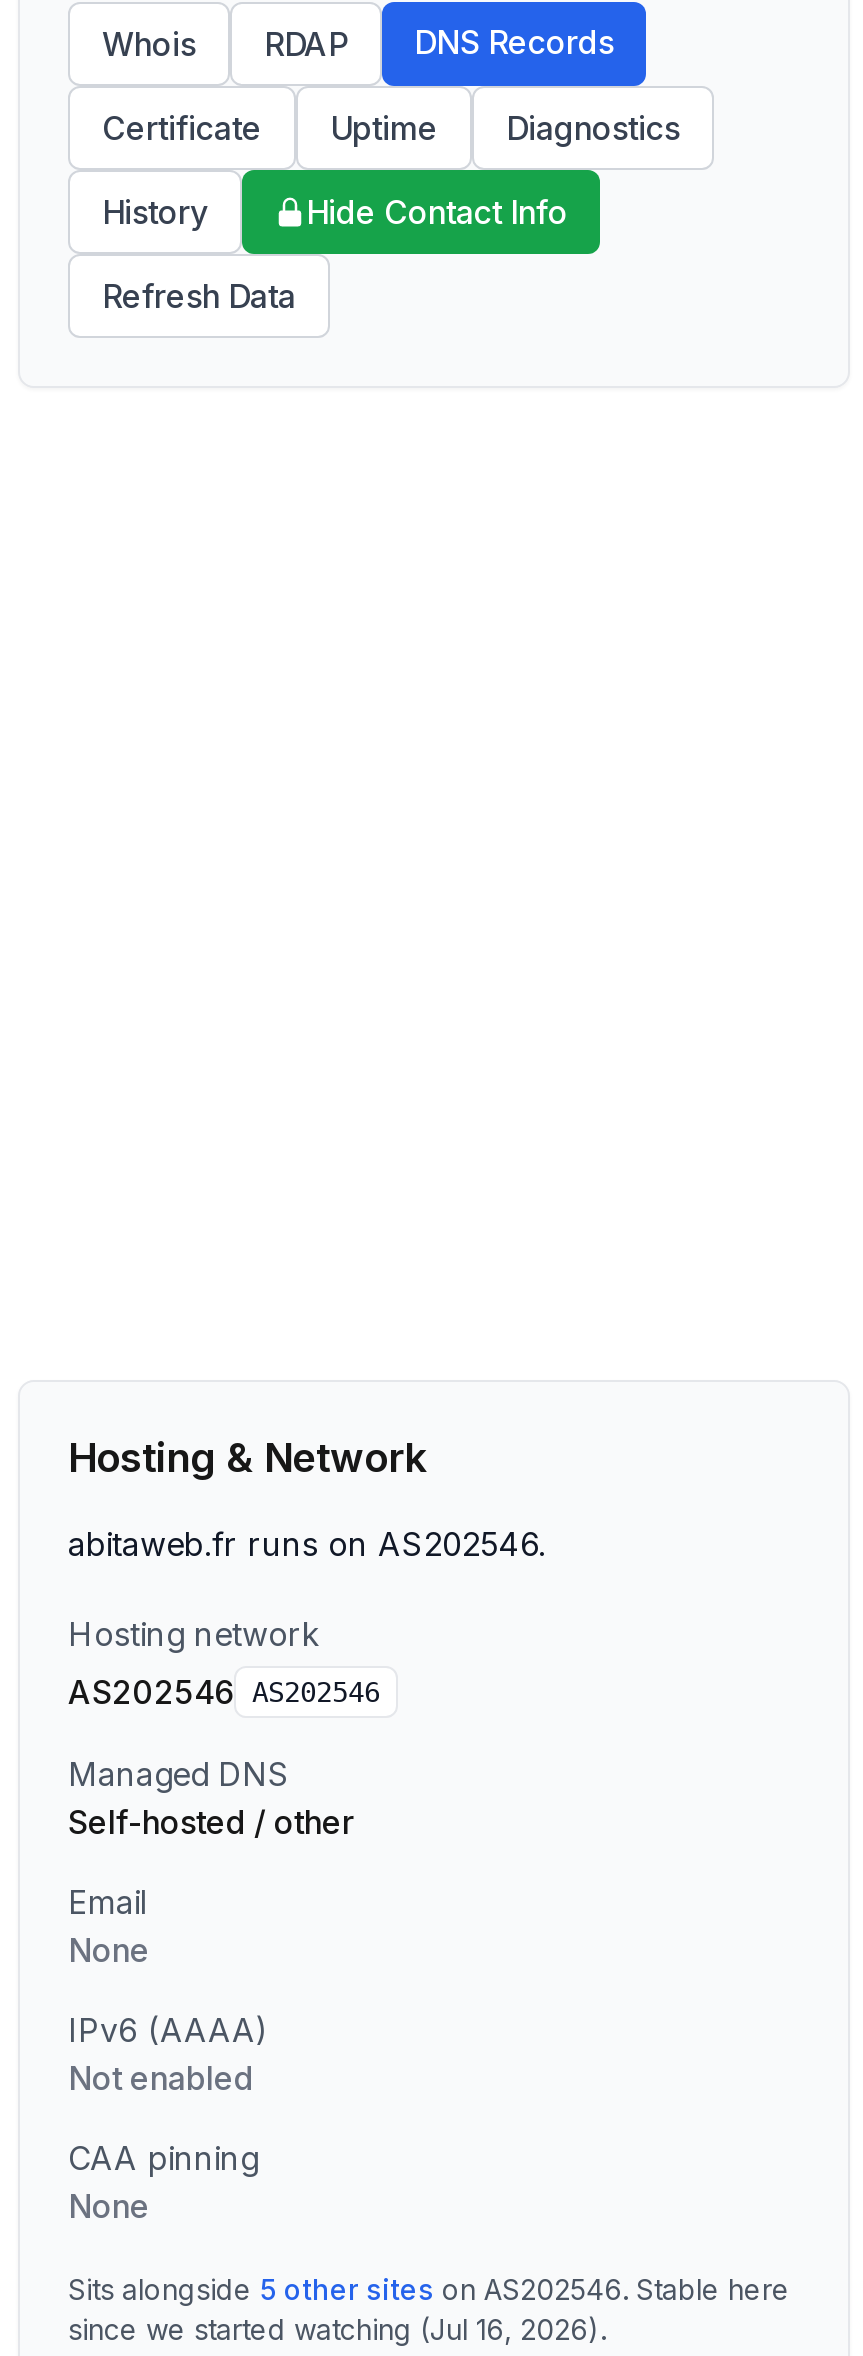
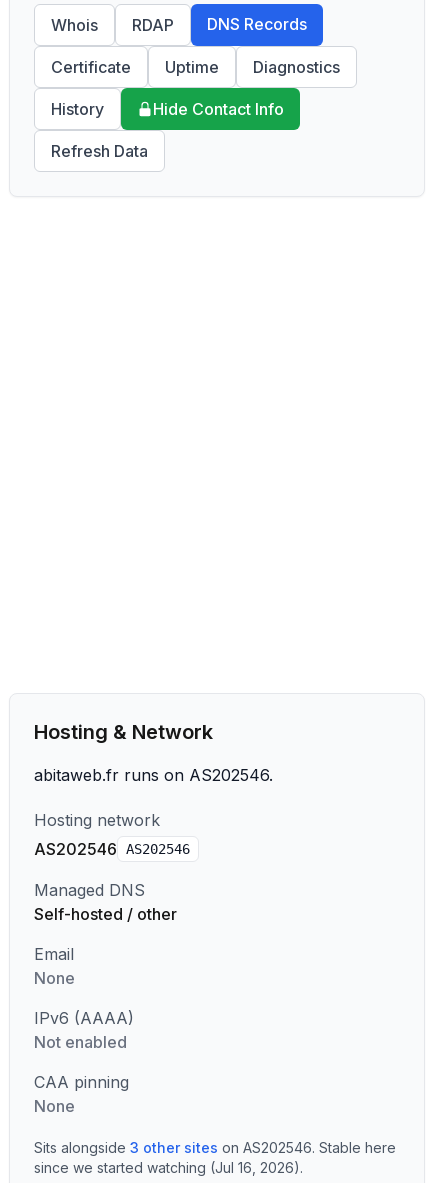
- Sits alongside 5 other sites on AS202546. Stable here
+ Sits alongside 3 other sites on AS202546. Stable here
